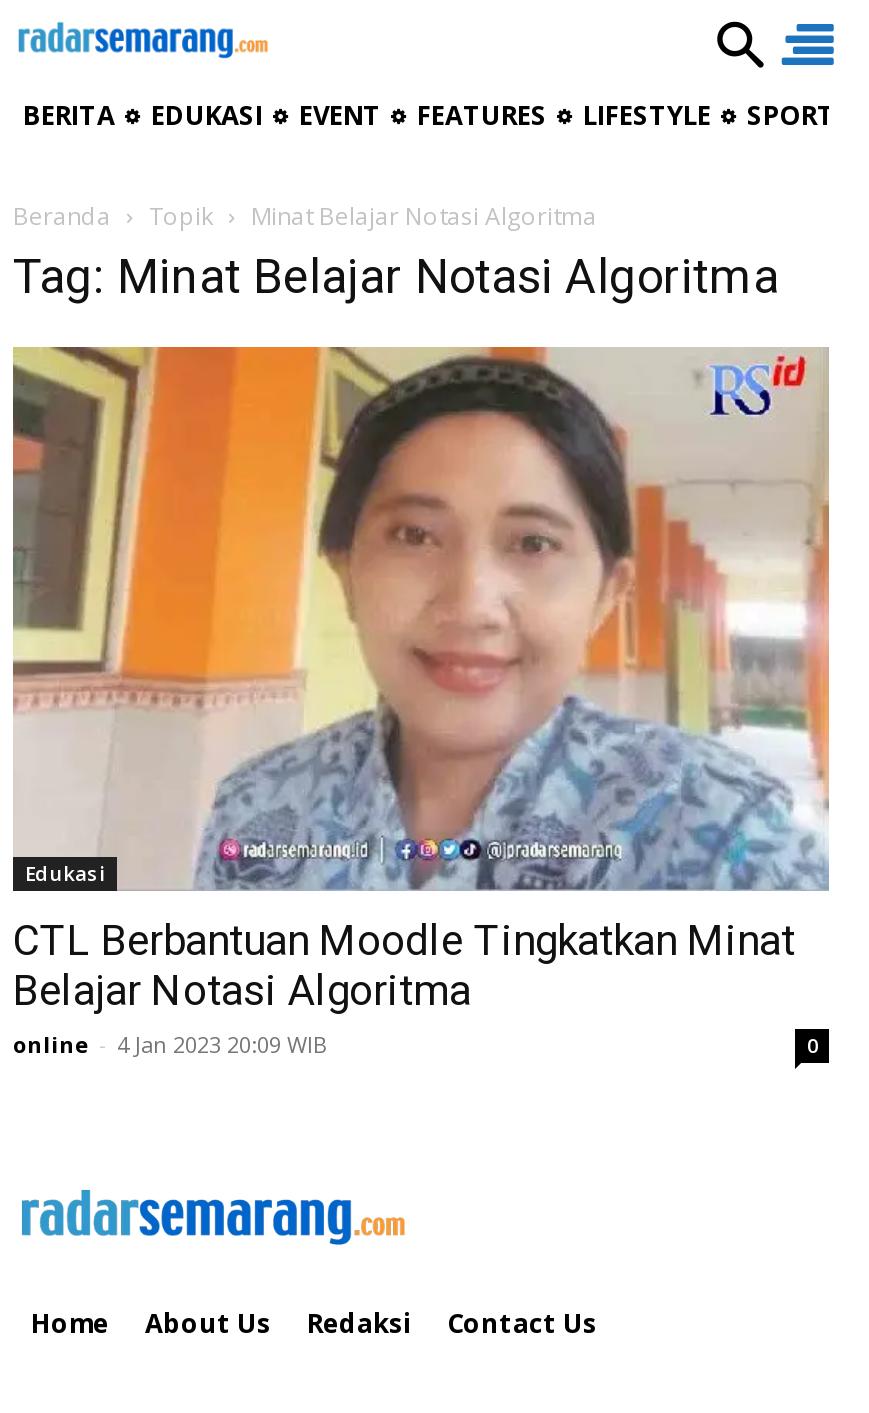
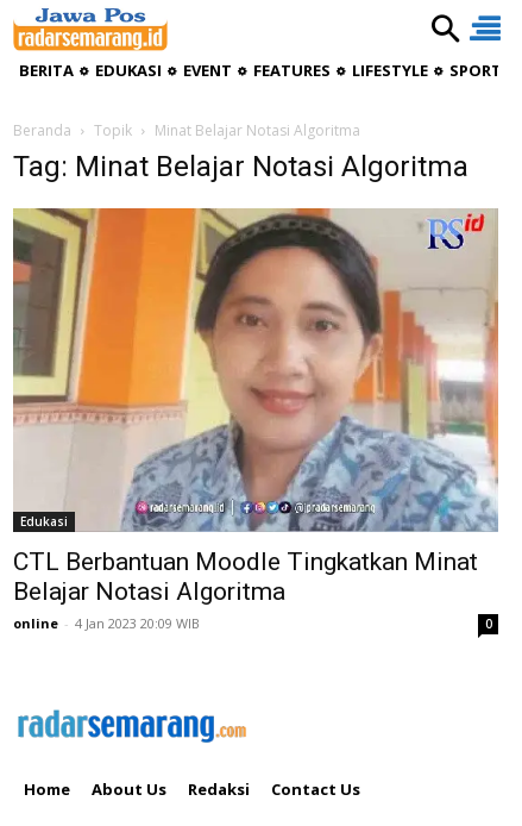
- [image]
+ [image]
